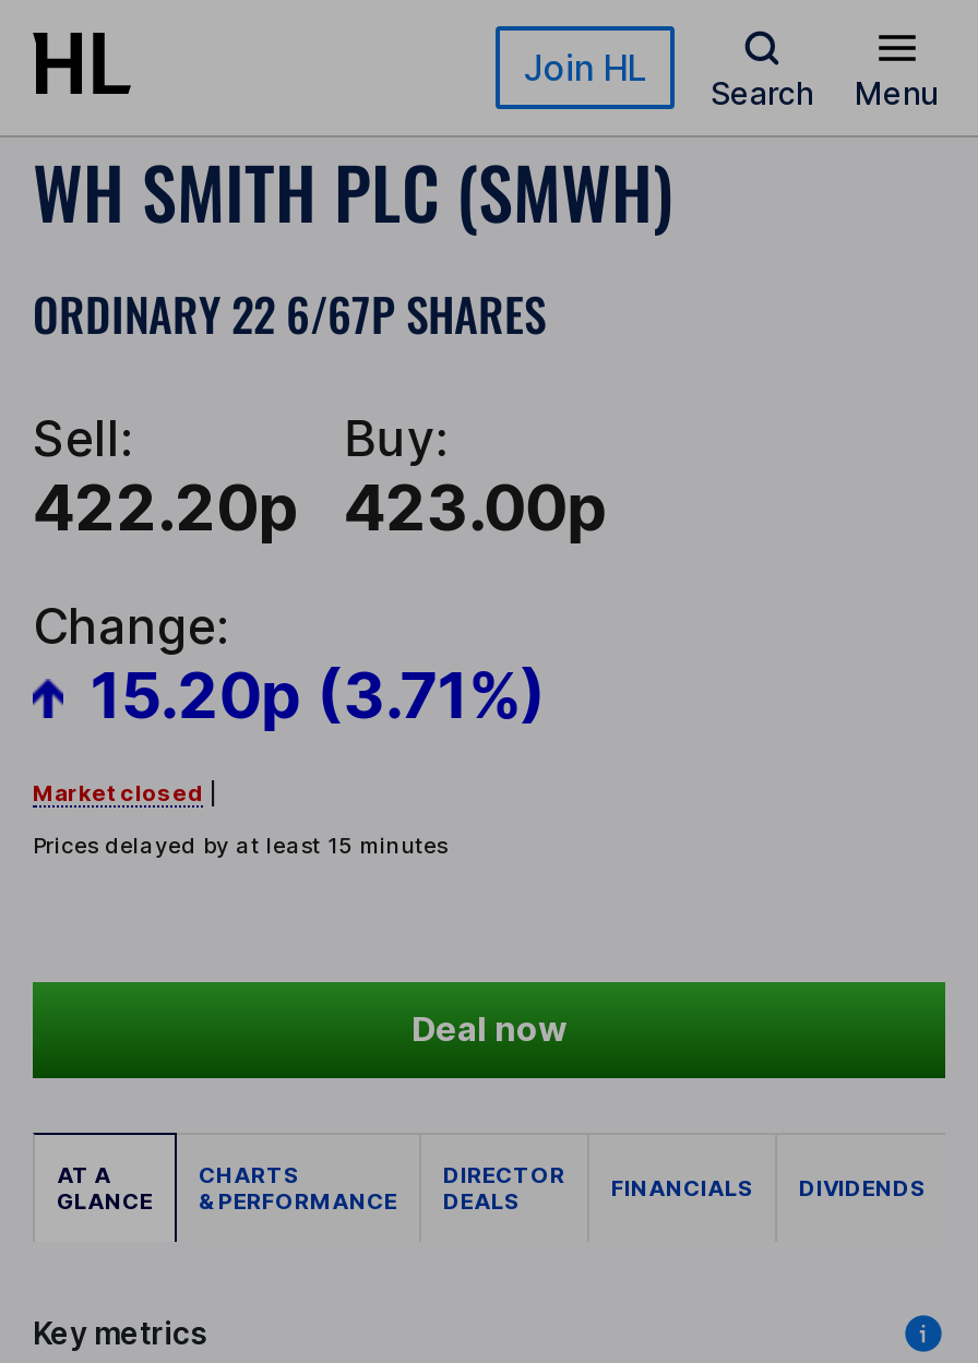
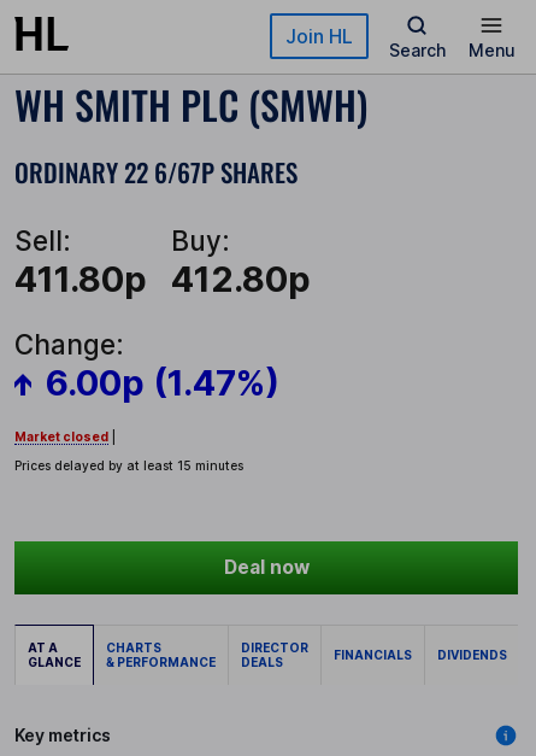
- 422.20p
+ 411.80p

- 423.00p
+ 412.80p

- 15.20p (3.71%)
+ 6.00p (1.47%)
